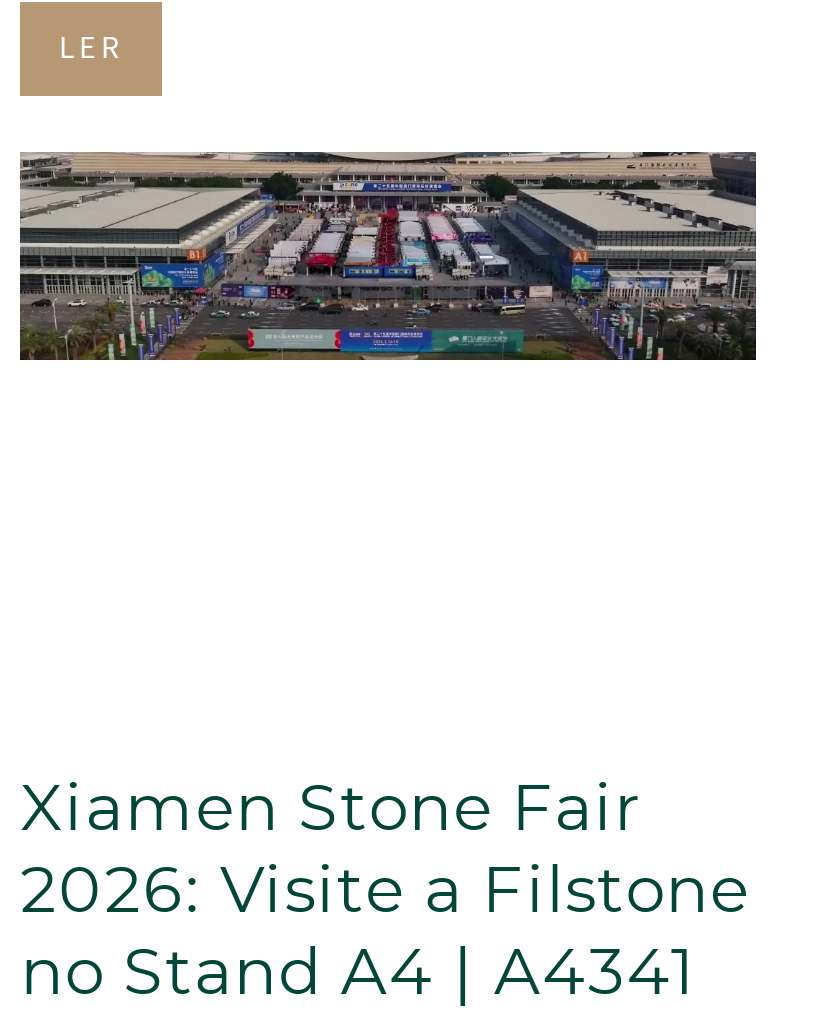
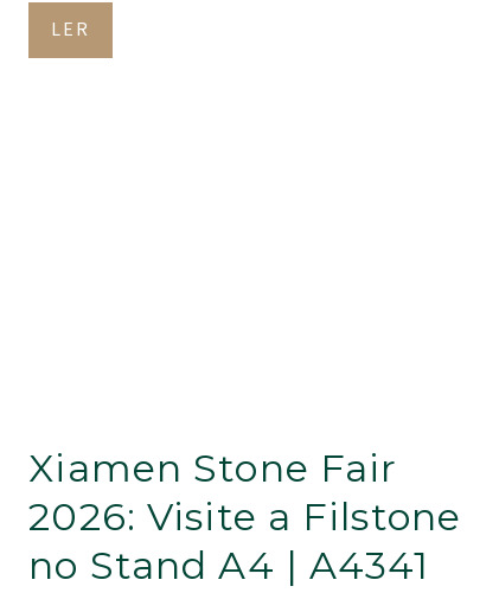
- [image]
